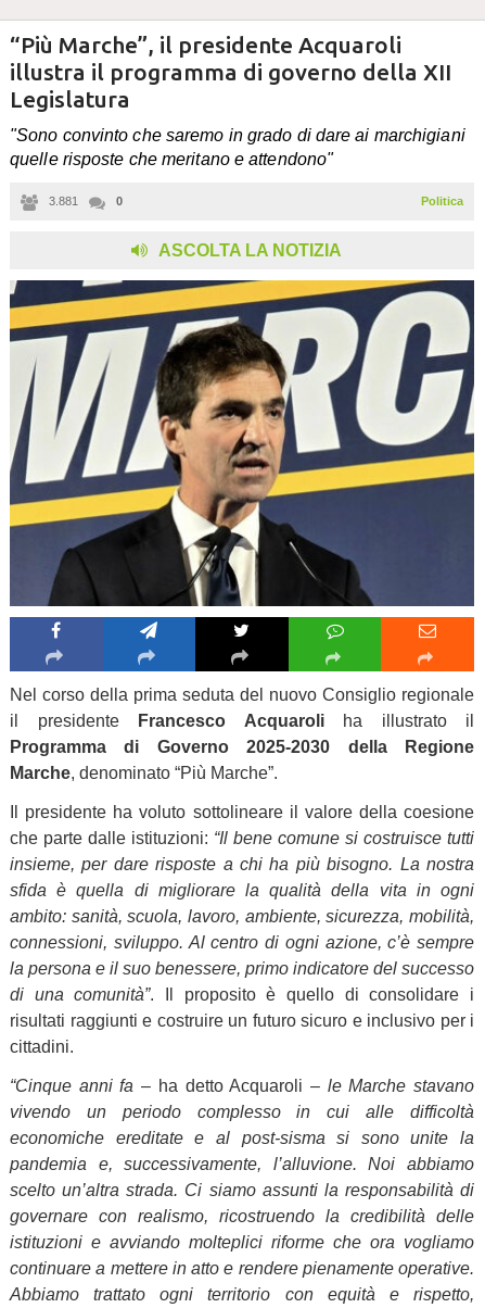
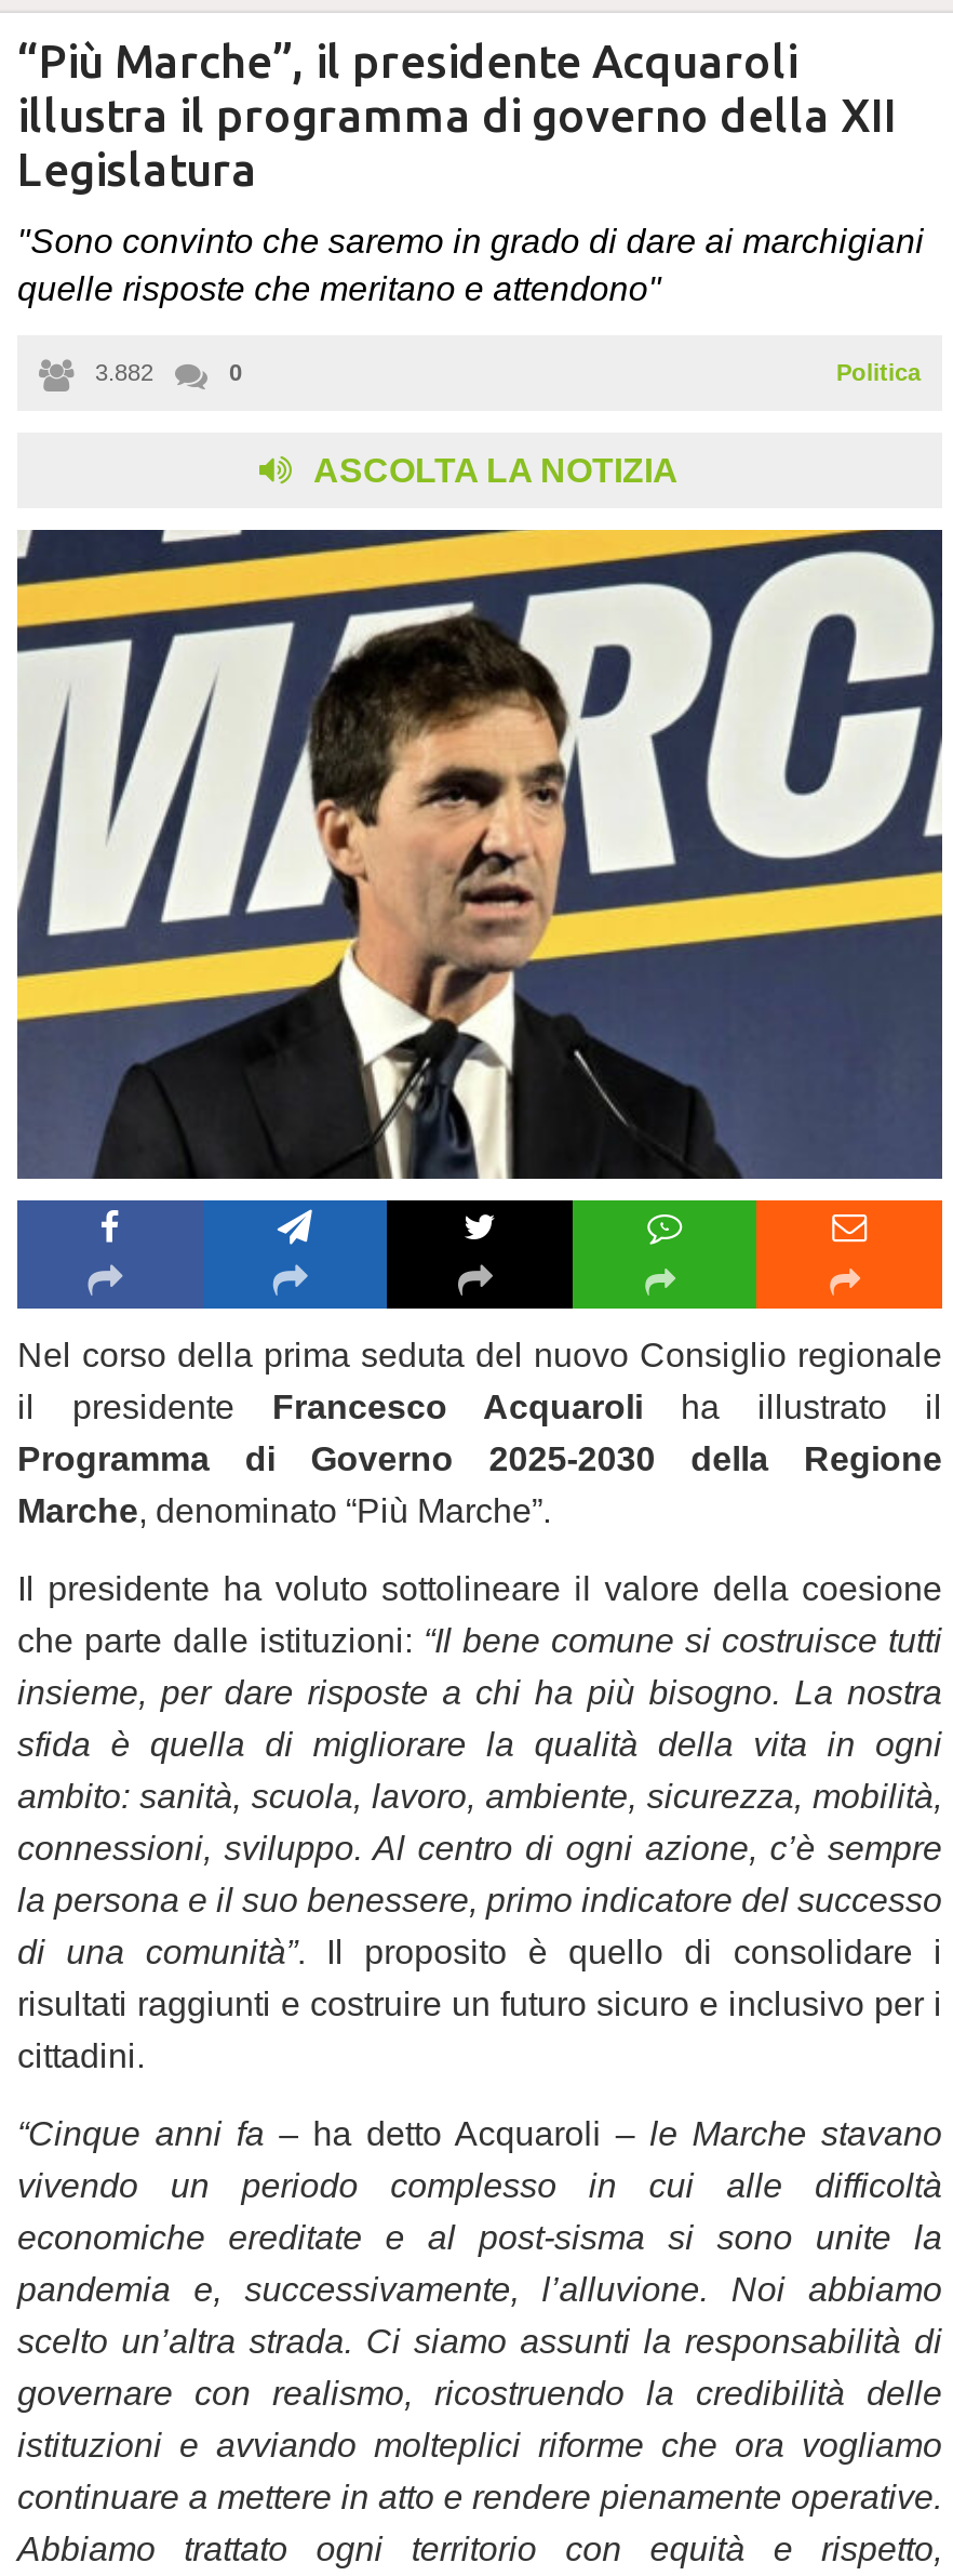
- 3.881
+ 3.882
